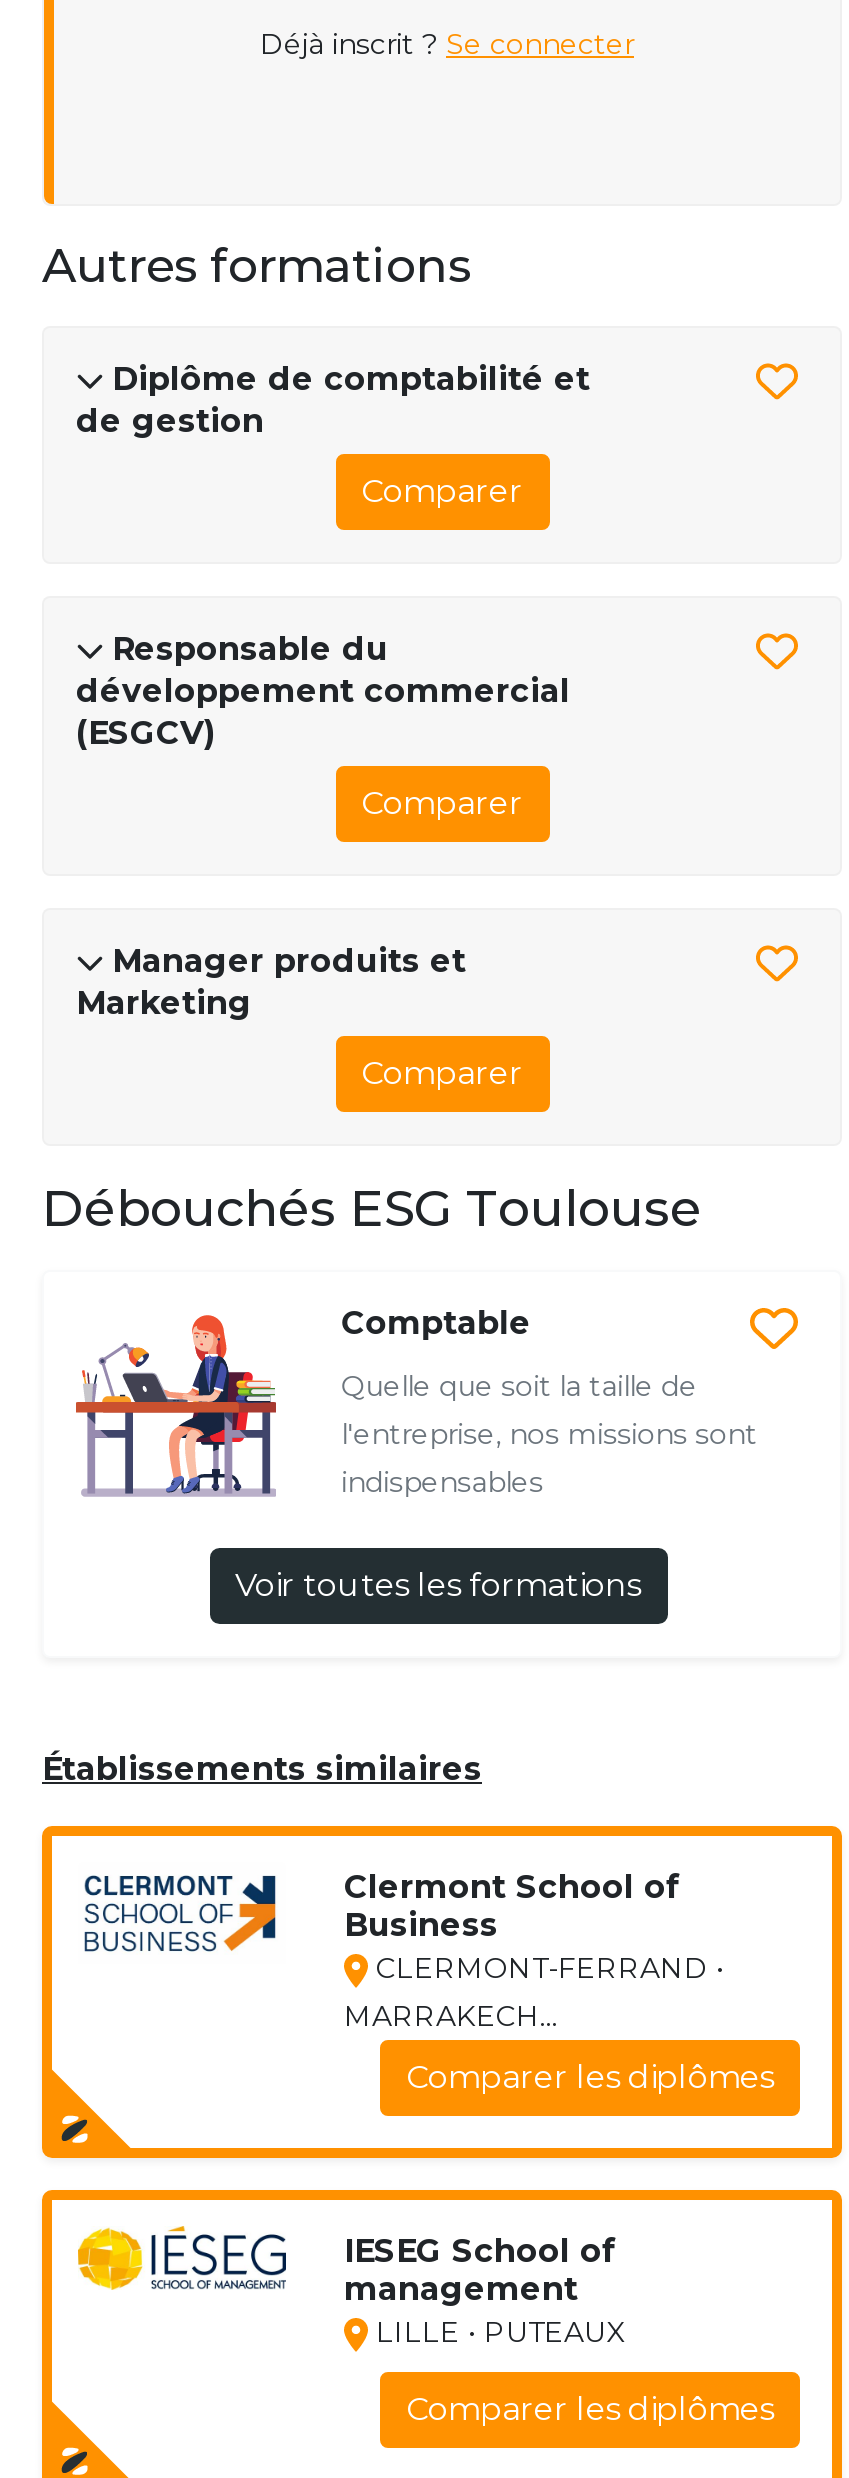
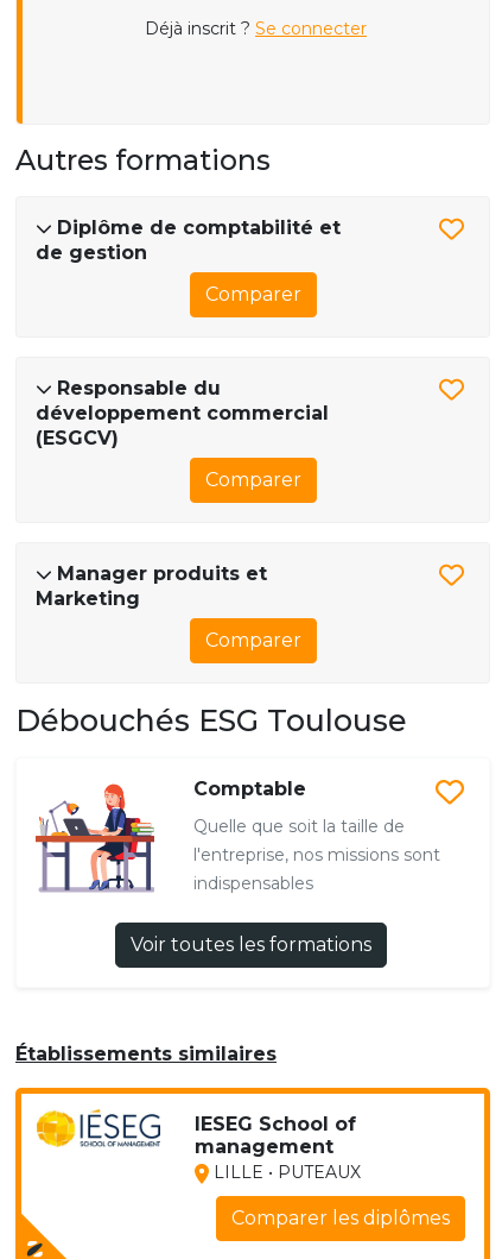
- [image]
- Clermont School of
- Business
- CLERMONT-FERRAND •
- MARRAKECH...
- Comparer les diplômes
